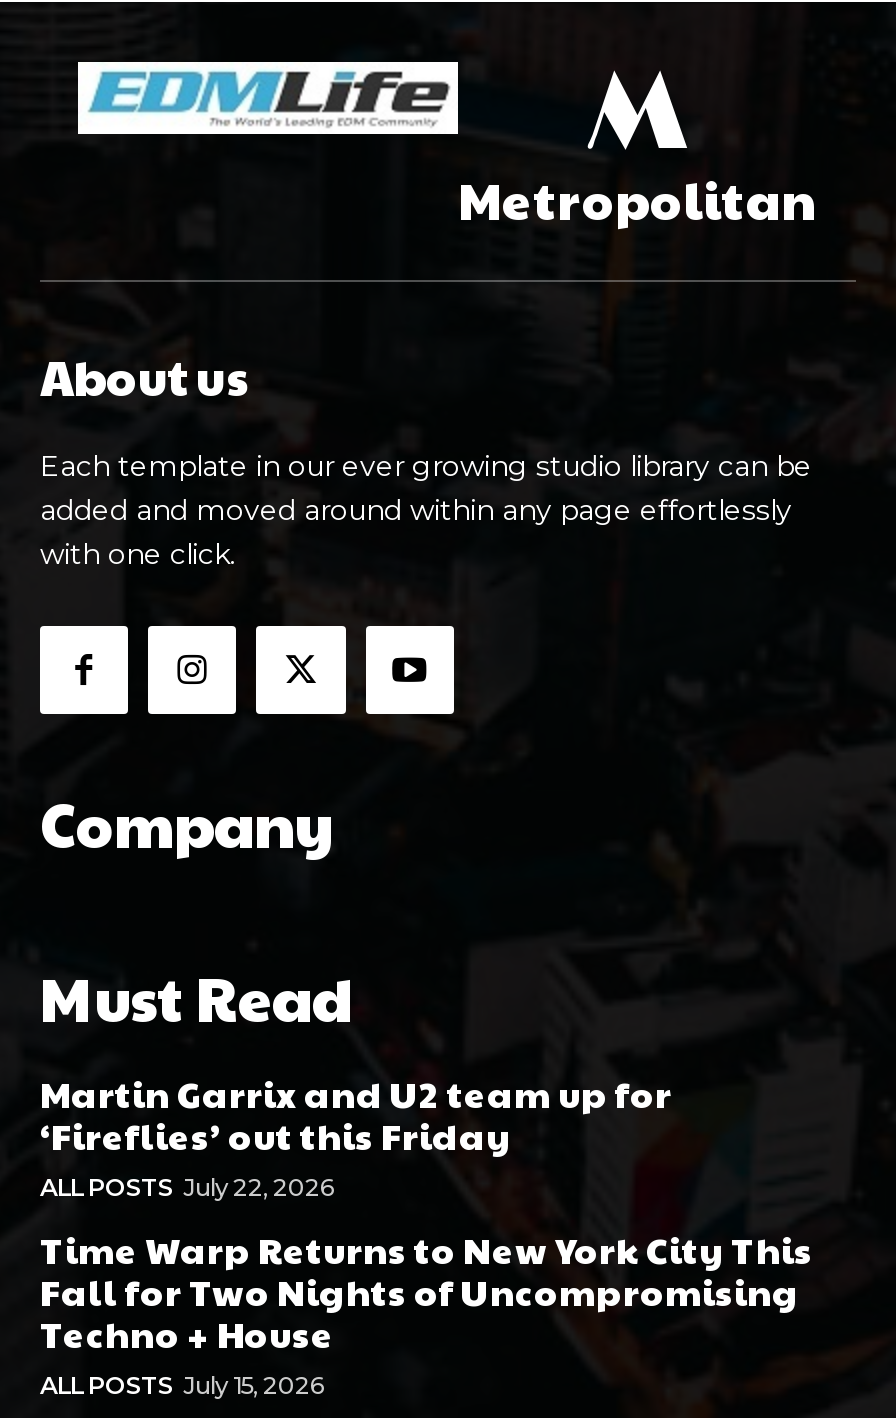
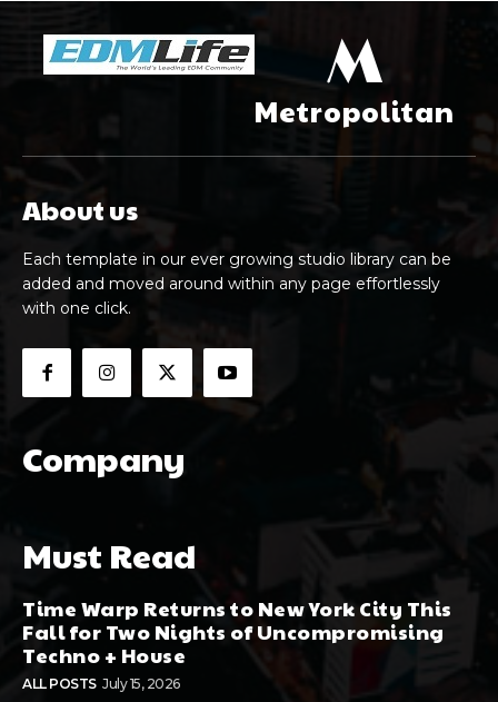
- Martin Garrix and U2 team up for
- ‘Fireflies’ out this Friday
- ALL POSTS July 22, 2026
